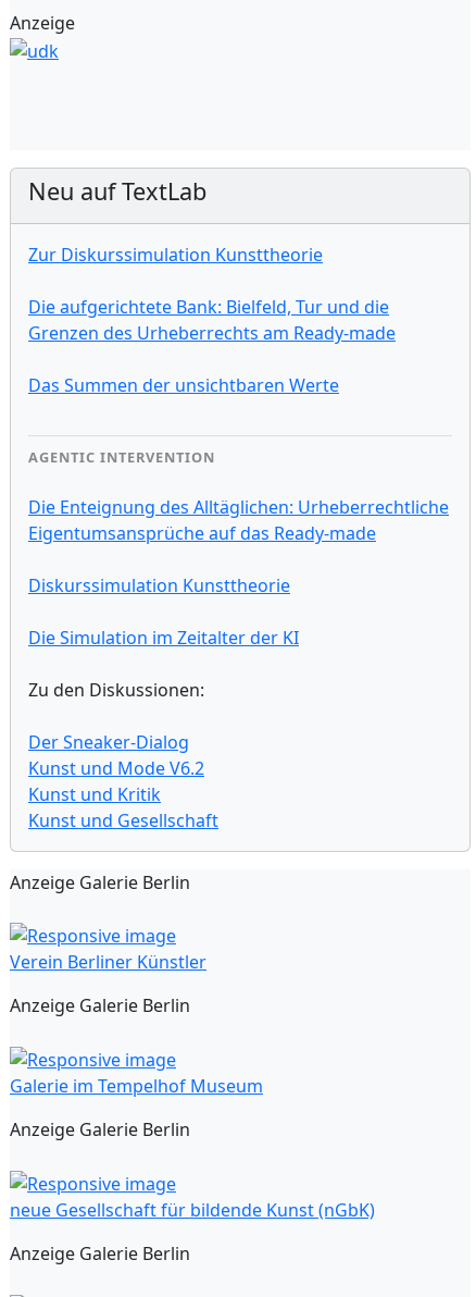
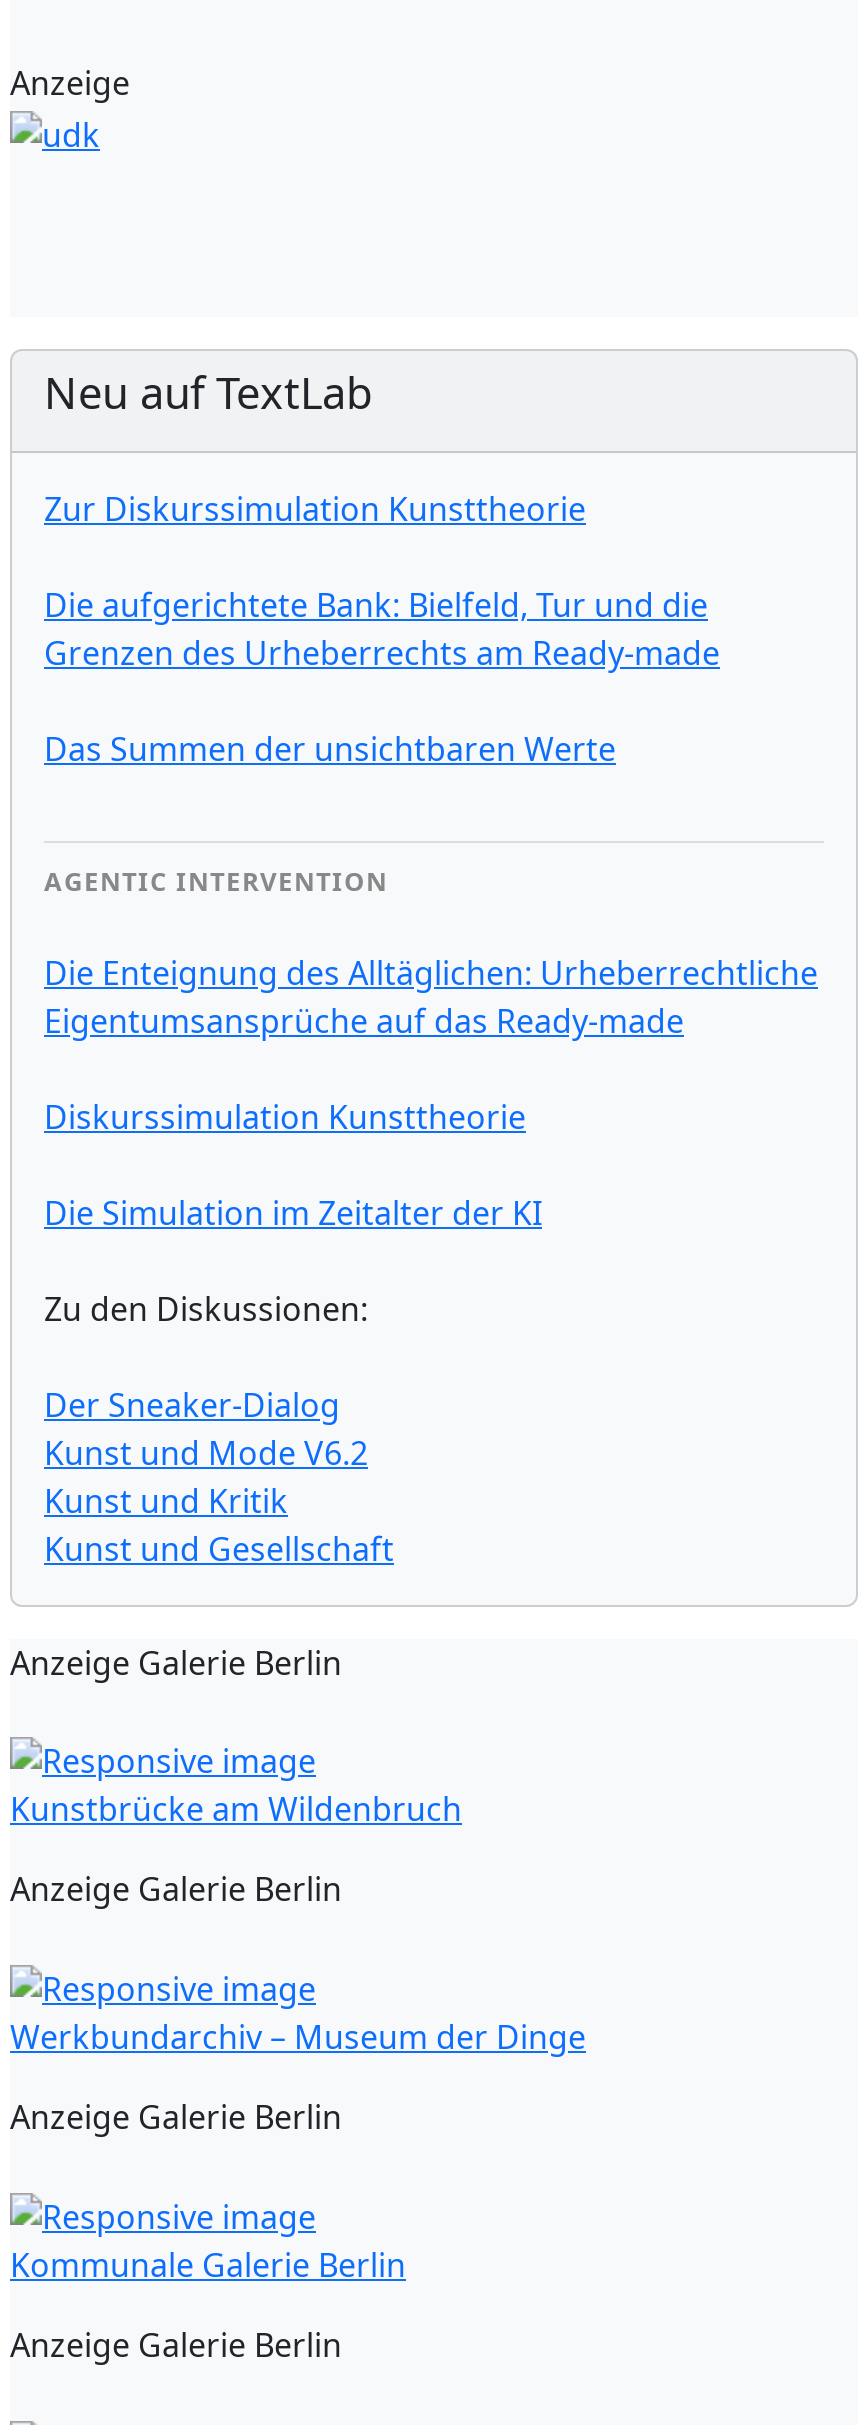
- Verein Berliner Künstler
+ Kunstbrücke am Wildenbruch

- Galerie im Tempelhof Museum
+ Werkbundarchiv – Museum der Dinge

- neue Gesellschaft für bildende Kunst (nGbK)
+ Kommunale Galerie Berlin
